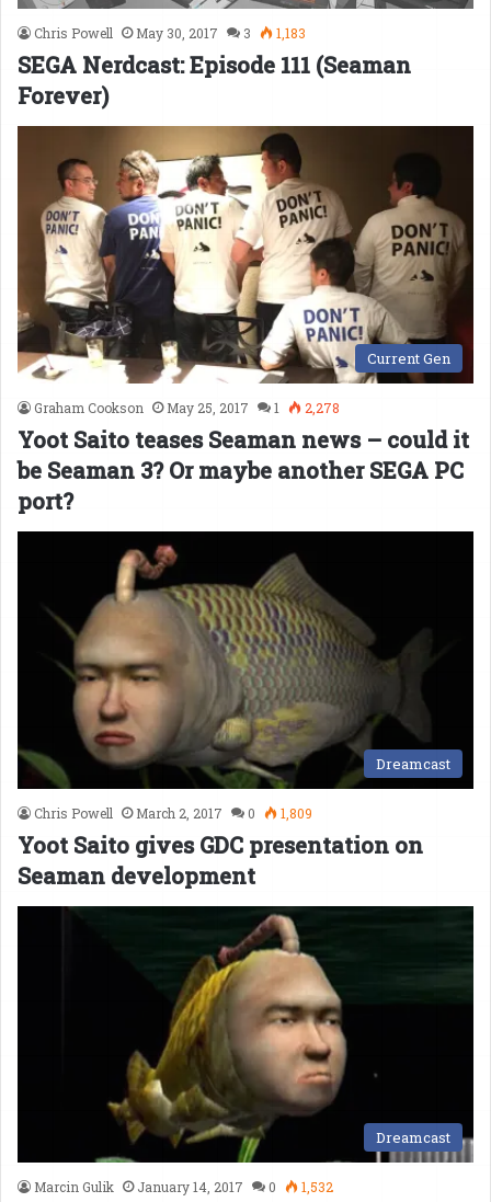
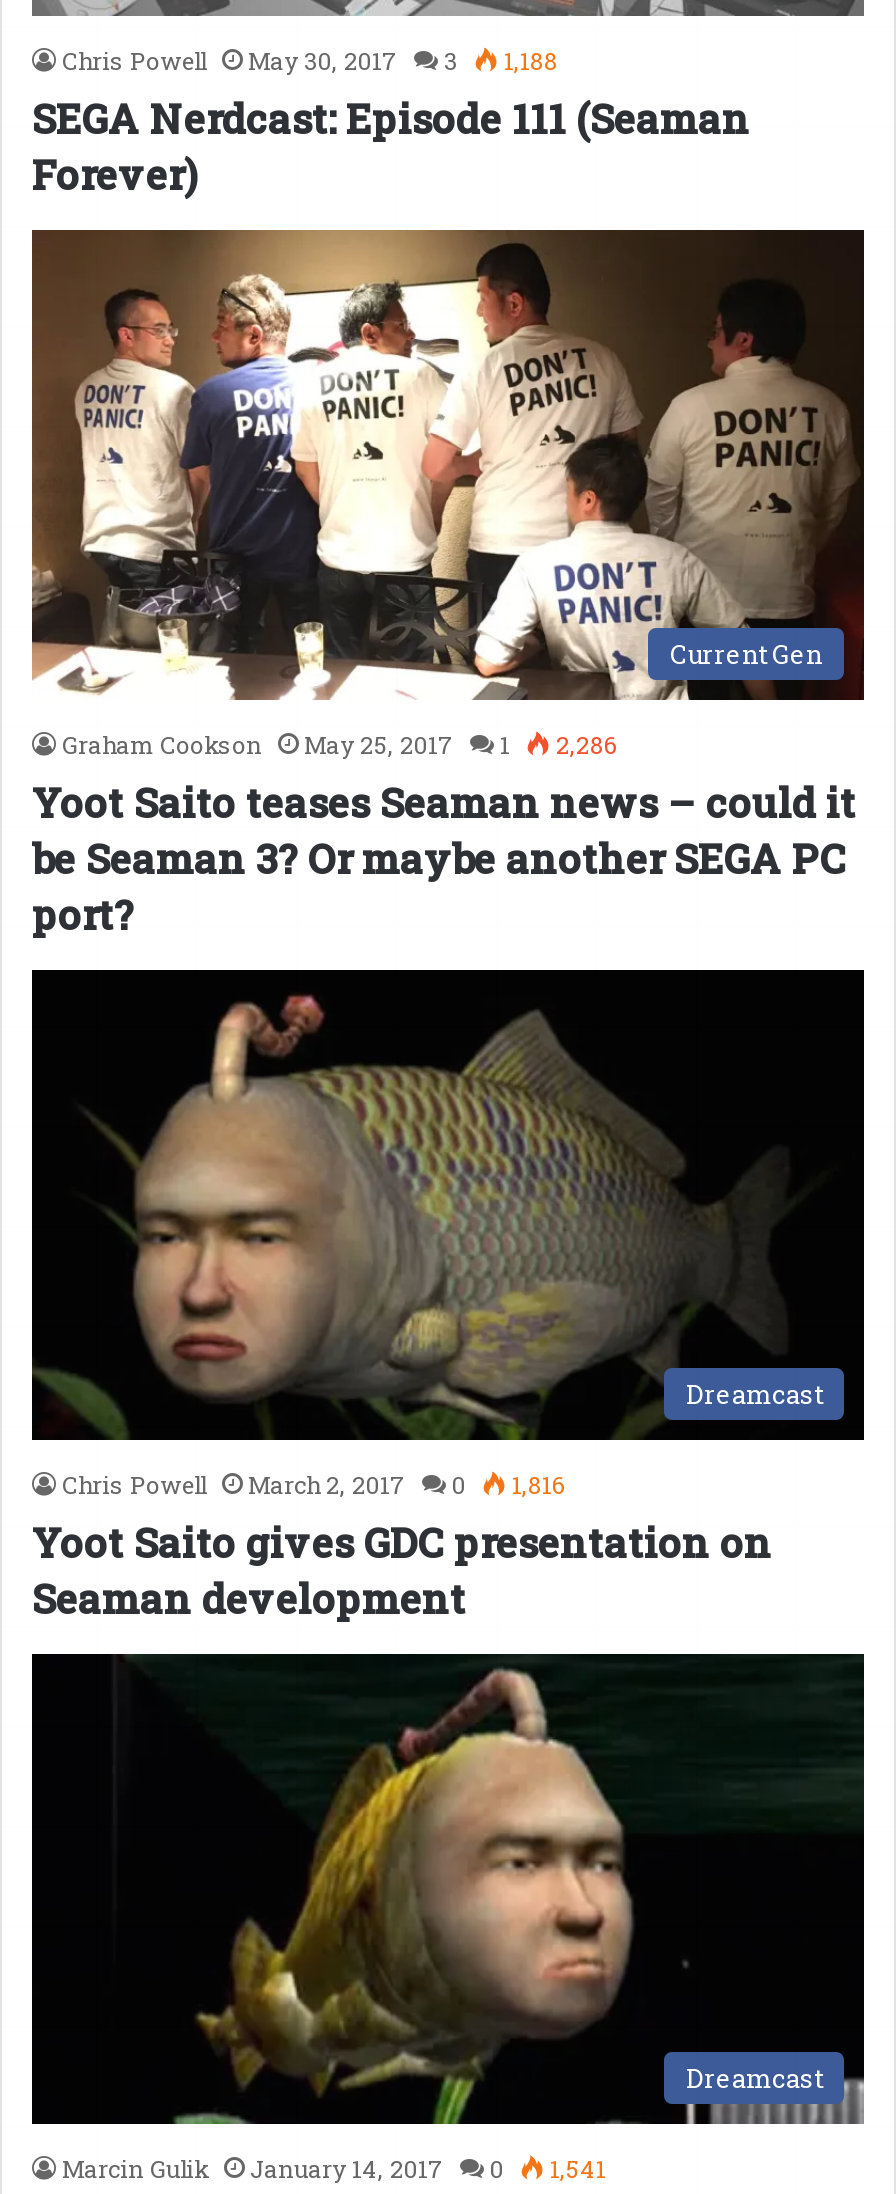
- Chris Powell May 30, 2017 3 1,183
+ Chris Powell May 30, 2017 3 1,188

- Graham Cookson May 25, 2017 1 2,278
+ Graham Cookson May 25, 2017 1 2,286

- Chris Powell March 2, 2017 0 1,809
+ Chris Powell March 2, 2017 0 1,816

- Marcin Gulik January 14, 2017 0 1,532
+ Marcin Gulik January 14, 2017 0 1,541
